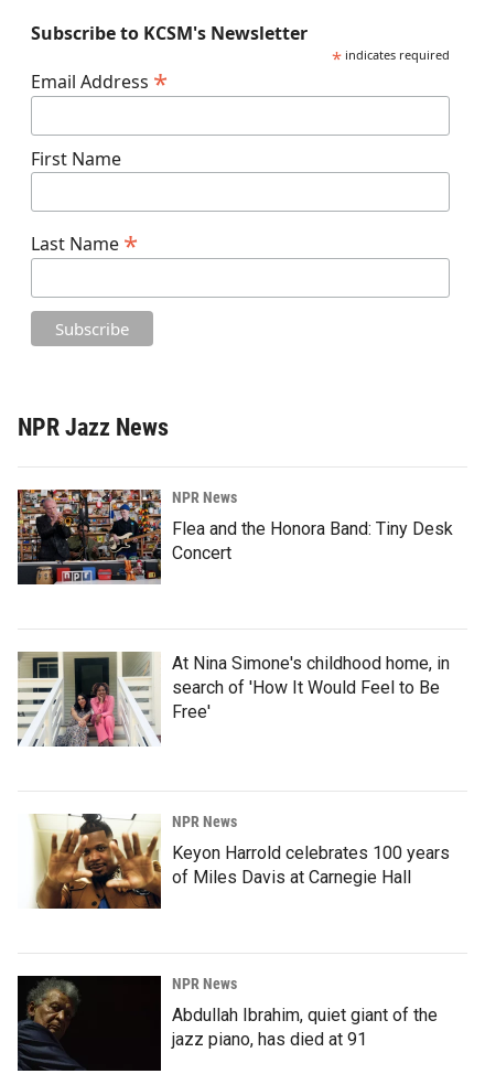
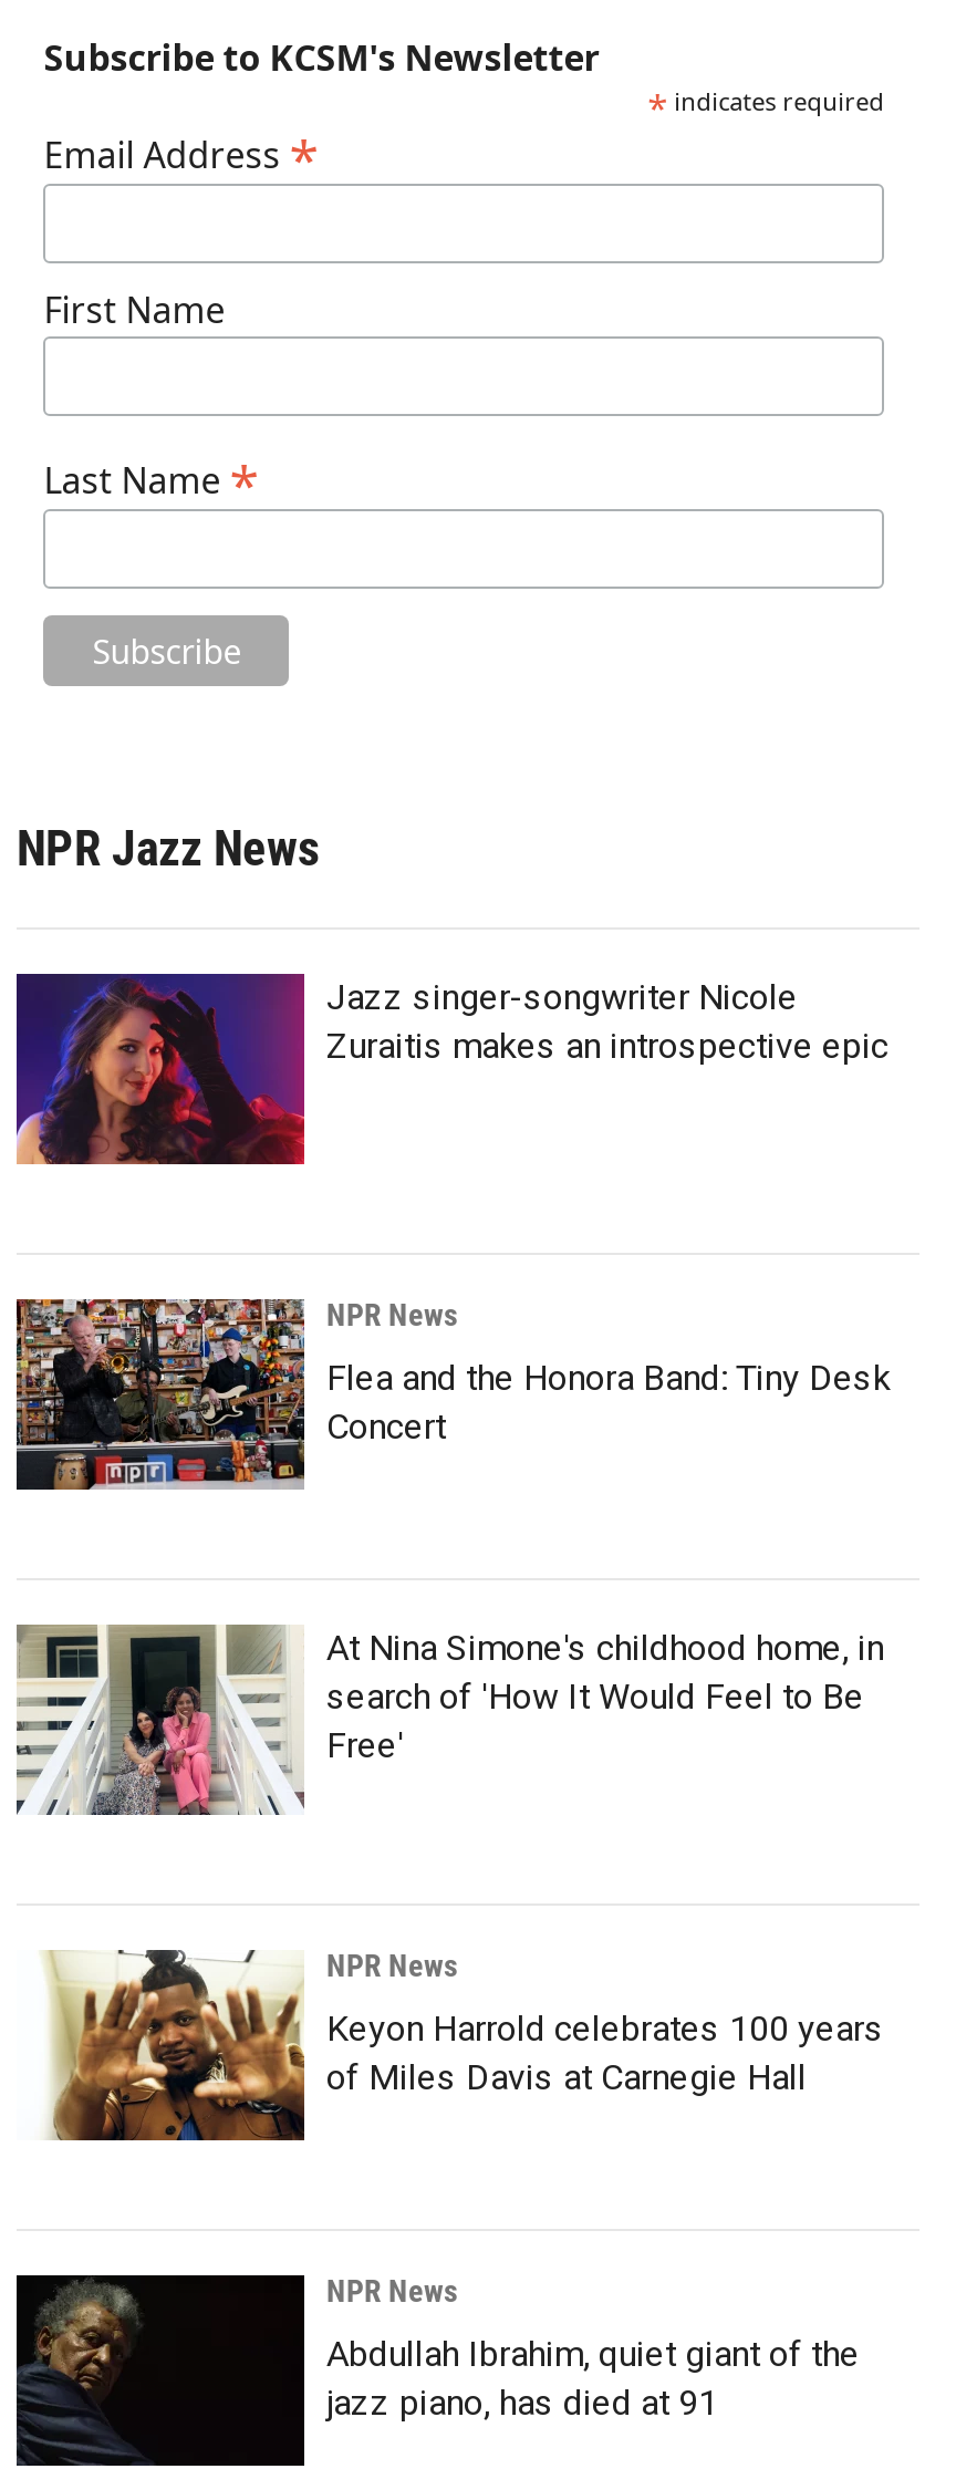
+ [image]
+ Jazz singer-songwriter Nicole
+ Zuraitis makes an introspective epic
